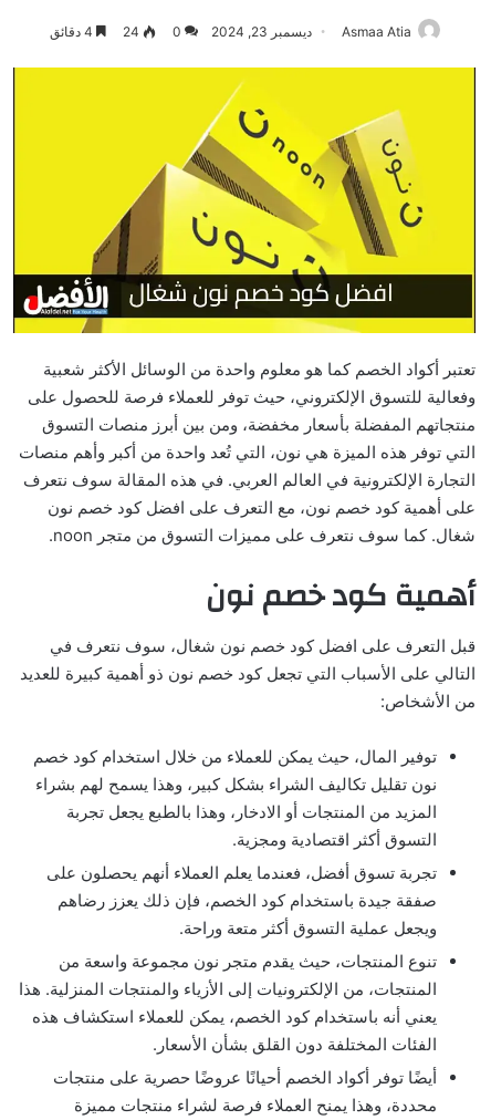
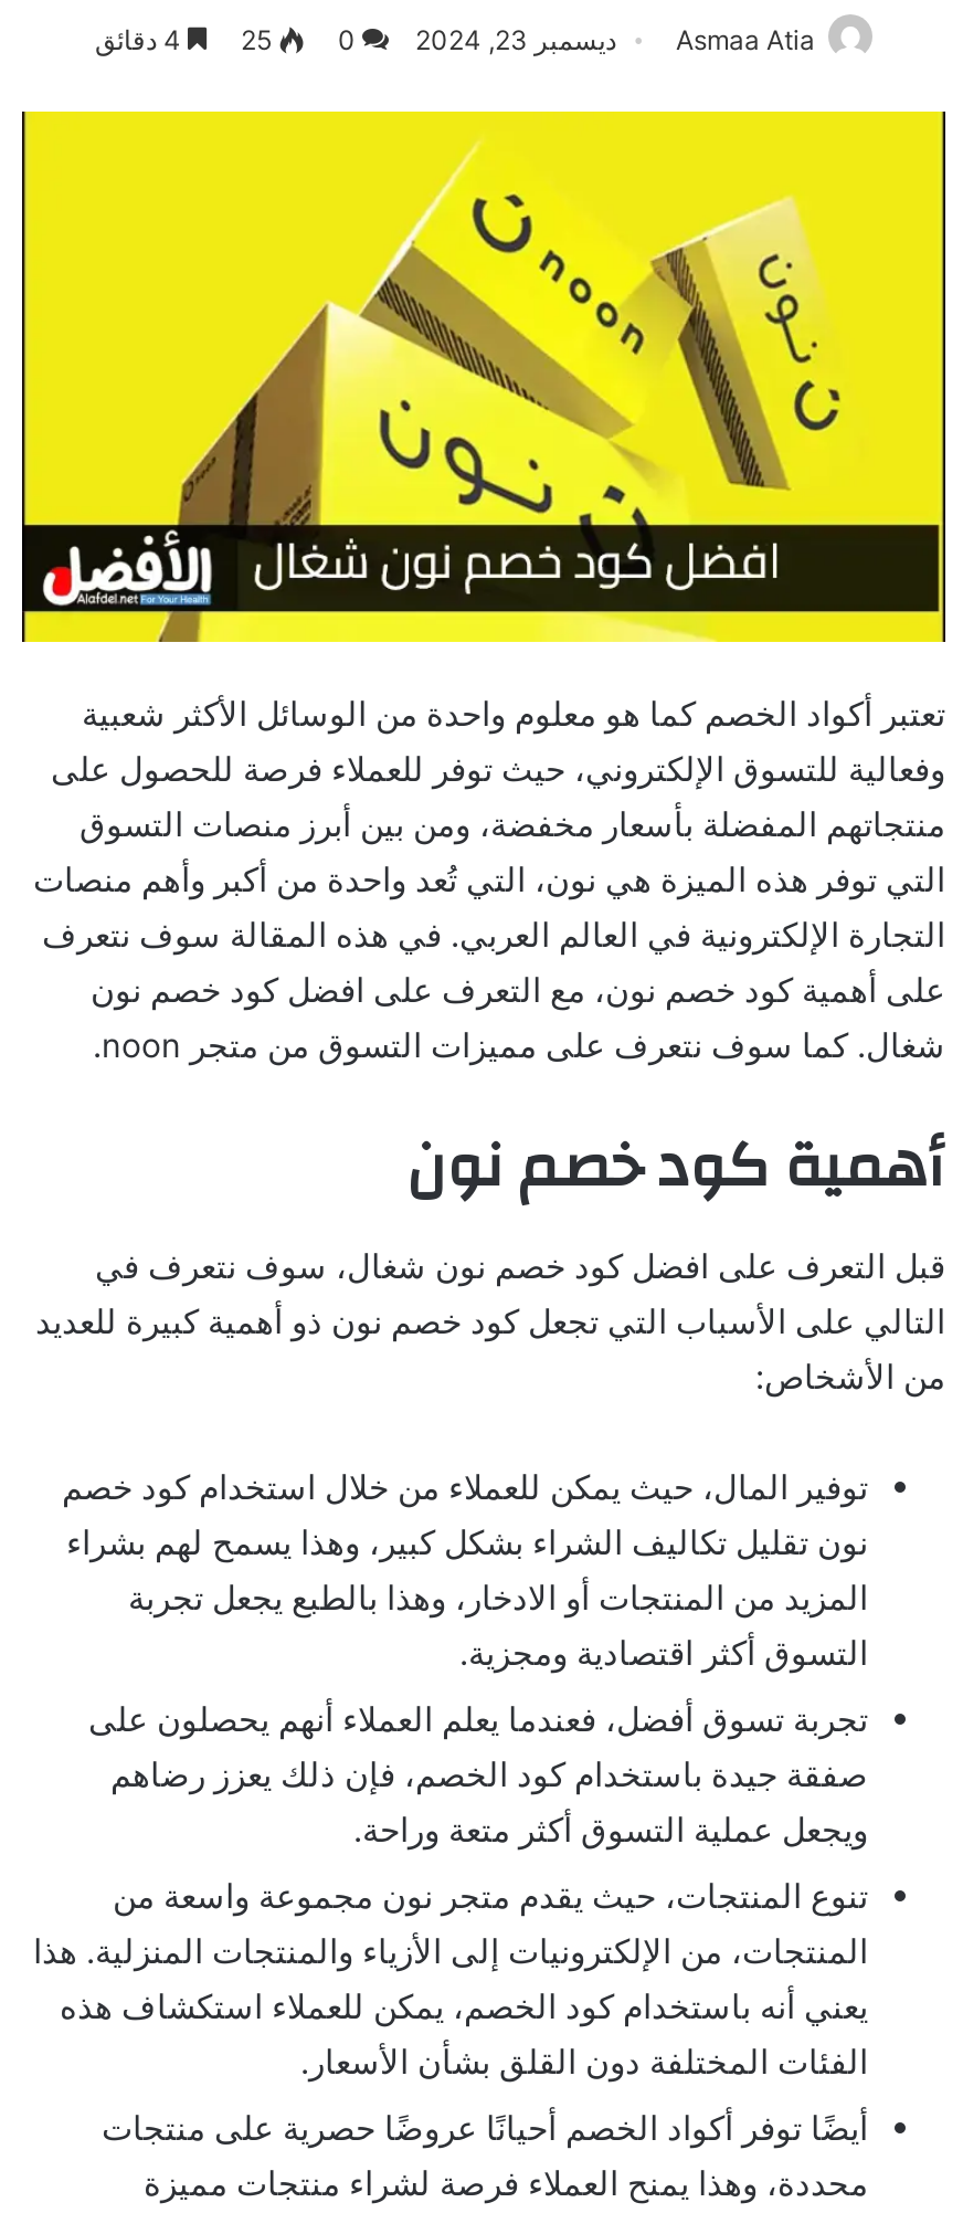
- 24
+ 25
